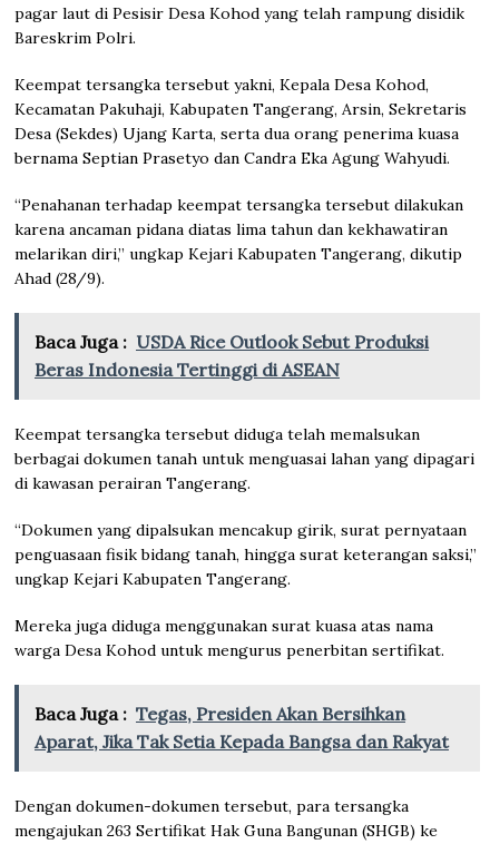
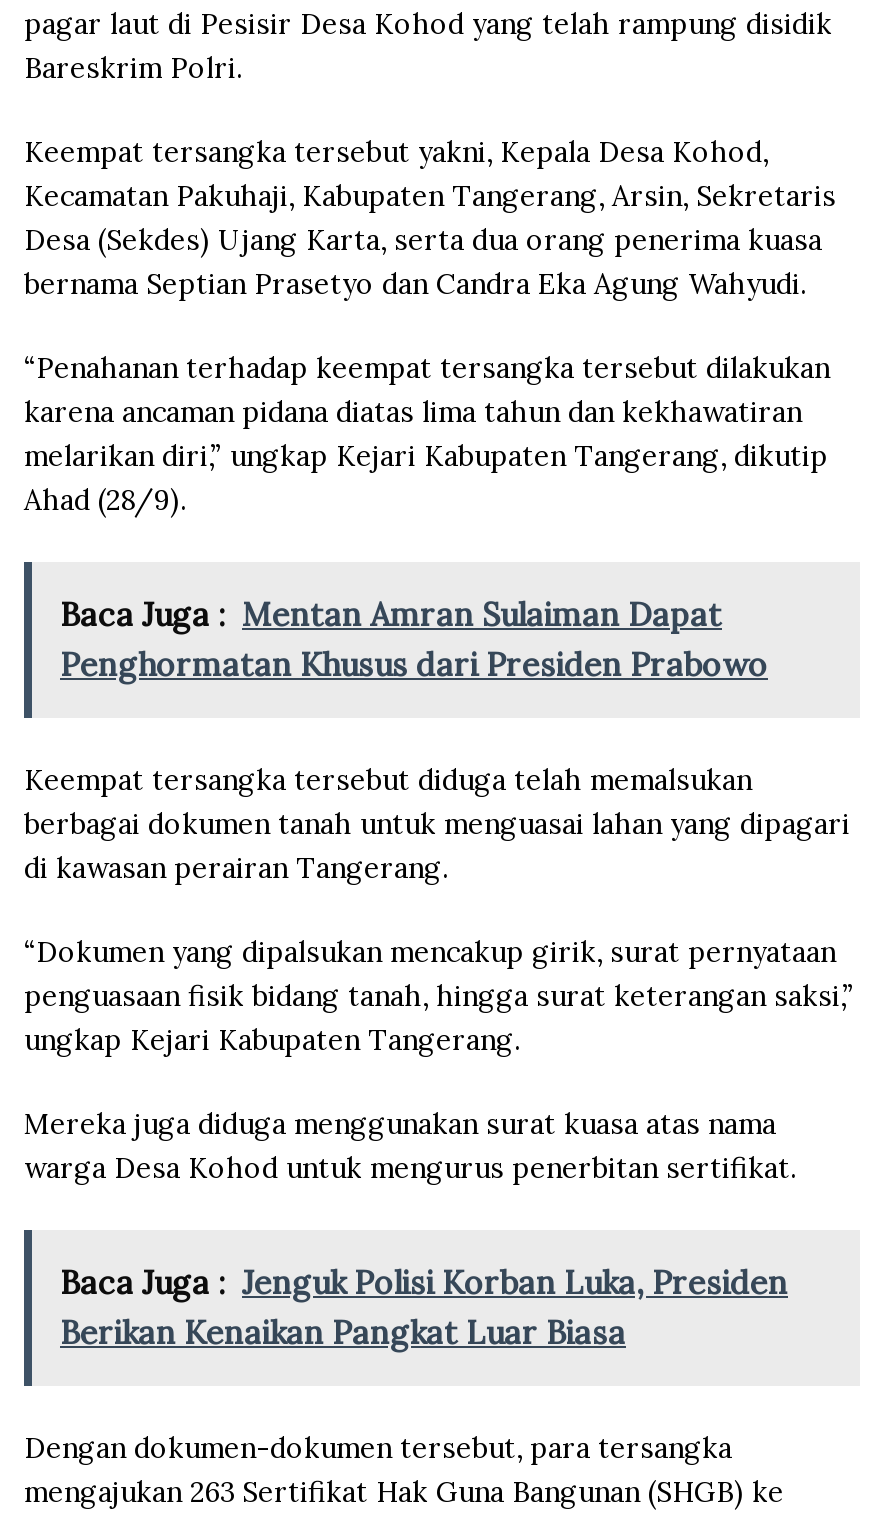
- Baca Juga : USDA Rice Outlook Sebut Produksi
- Beras Indonesia Tertinggi di ASEAN
+ Baca Juga : Mentan Amran Sulaiman Dapat
+ Penghormatan Khusus dari Presiden Prabowo

- Baca Juga : Tegas, Presiden Akan Bersihkan
- Aparat, Jika Tak Setia Kepada Bangsa dan Rakyat
+ Baca Juga : Jenguk Polisi Korban Luka, Presiden
+ Berikan Kenaikan Pangkat Luar Biasa
